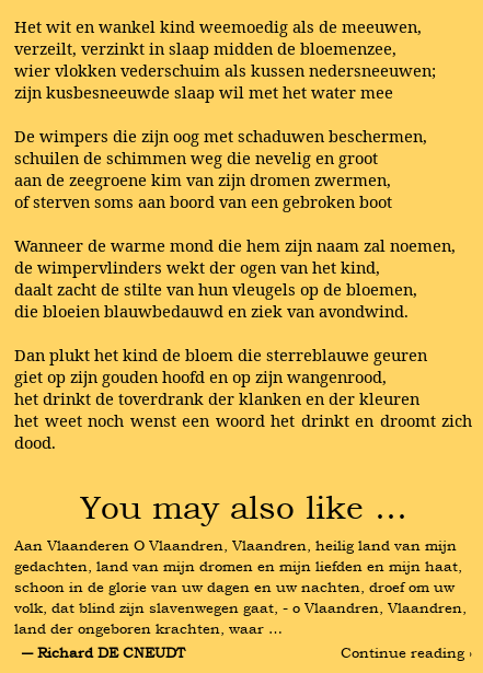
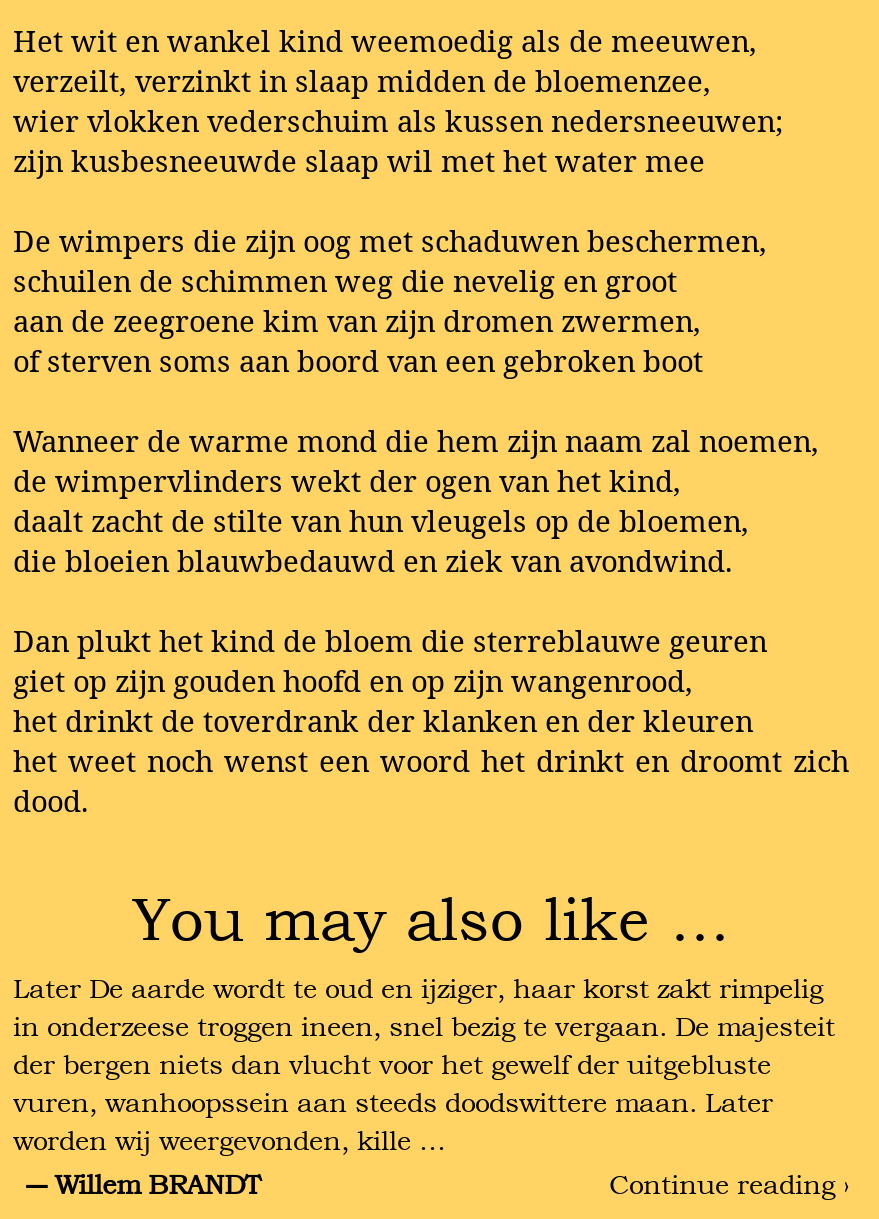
- Aan Vlaanderen O Vlaandren, Vlaandren, heilig land van mijn
- gedachten, land van mijn dromen en mijn liefden en mijn haat,
- schoon in de glorie van uw dagen en uw nachten, droef om uw
- volk, dat blind zijn slavenwegen gaat, - o Vlaandren, Vlaandren,
- land der ongeboren krachten, waar …
- ― Richard DE CNEUDT
+ Later De aarde wordt te oud en ijziger, haar korst zakt rimpelig
+ in onderzeese troggen ineen, snel bezig te vergaan. De majesteit
+ der bergen niets dan vlucht voor het gewelf der uitgebluste
+ vuren, wanhoopssein aan steeds doodswittere maan. Later
+ worden wij weergevonden, kille …
+ ― Willem BRANDT
